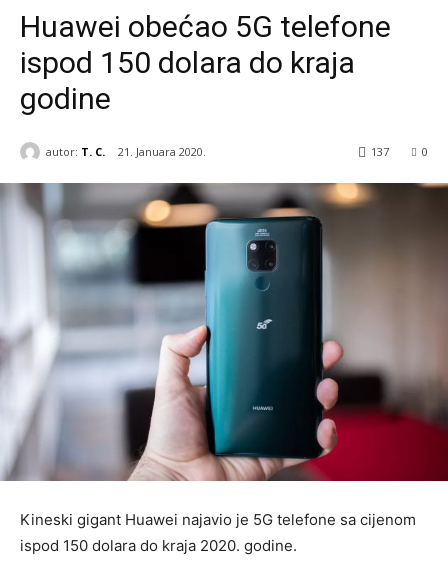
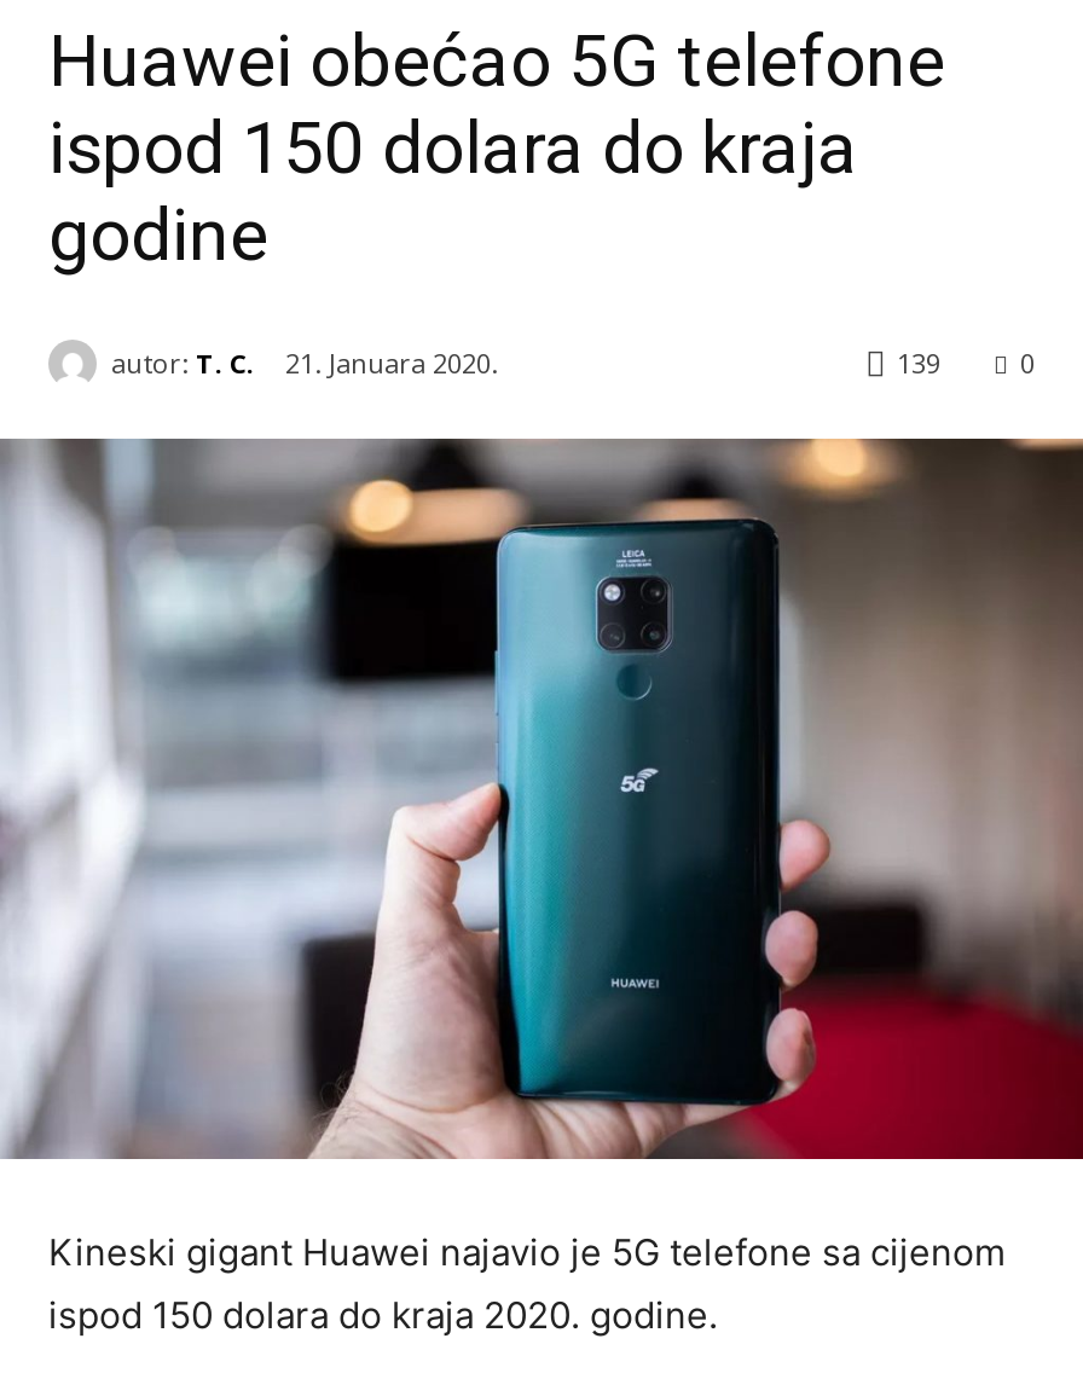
- 137
+ 139
